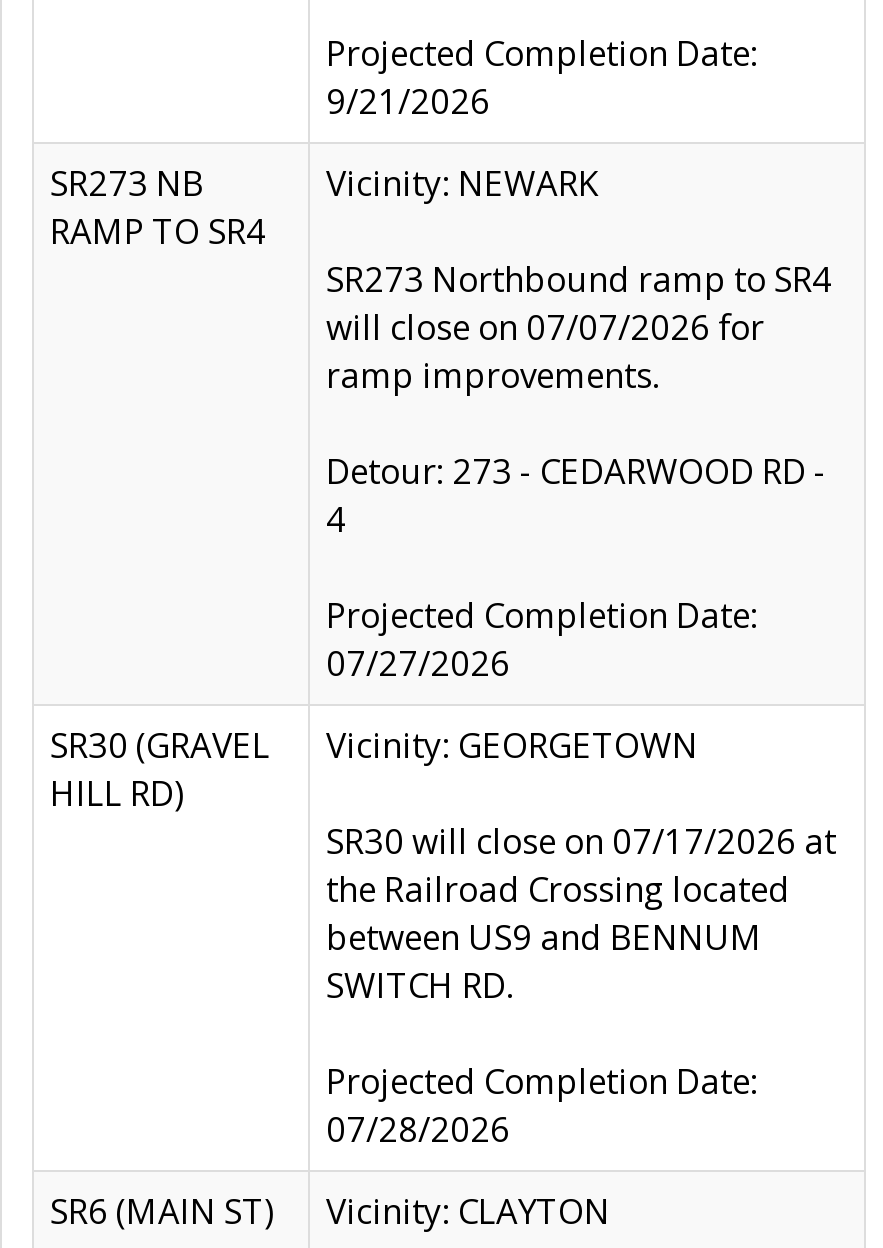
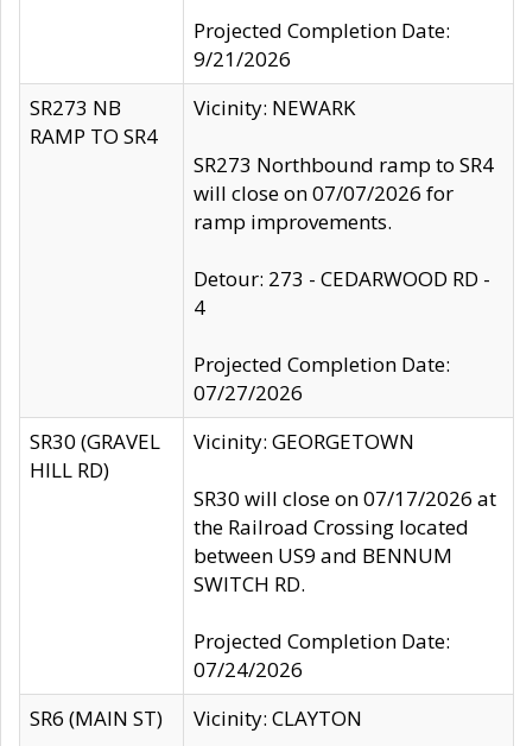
- 07/28/2026
+ 07/24/2026
